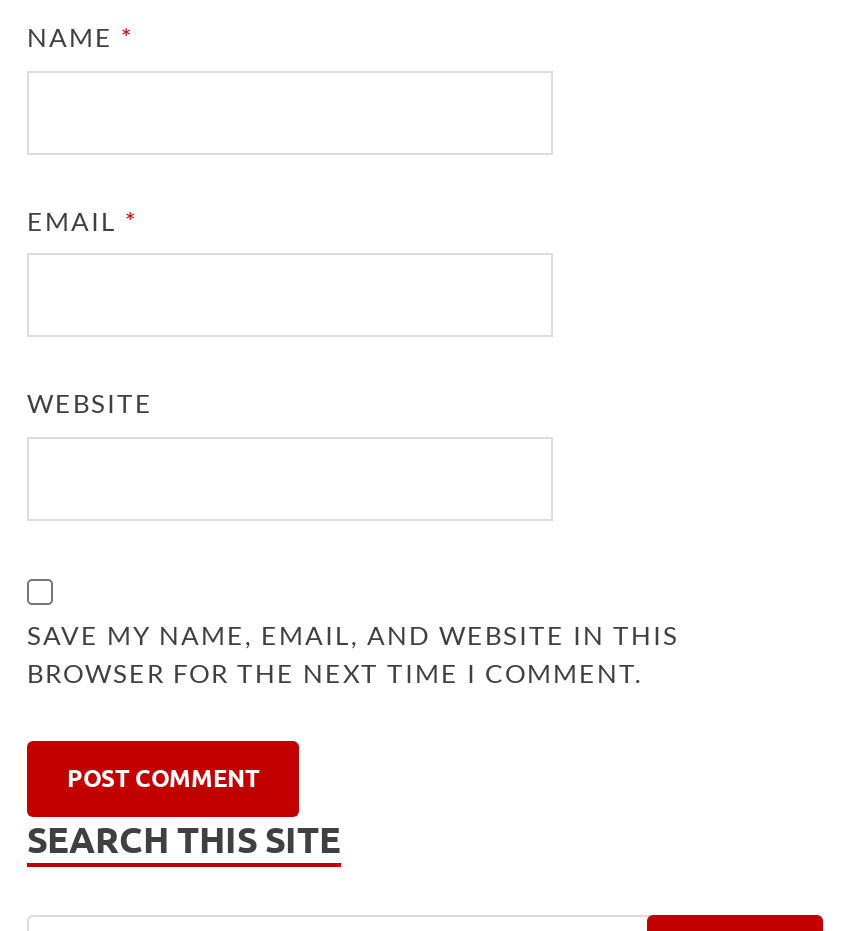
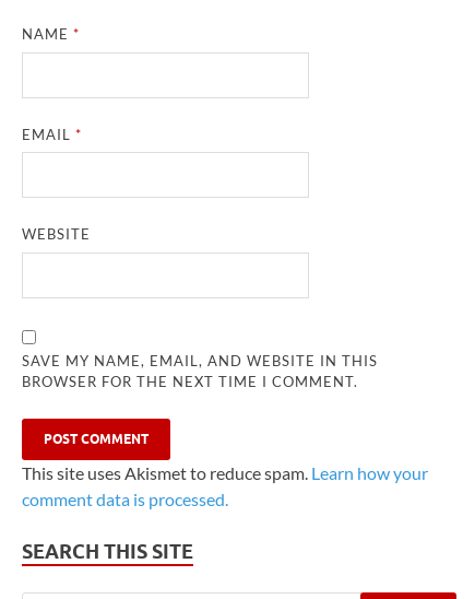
+ This site uses Akismet to reduce spam. Learn how your
+ comment data is processed.
